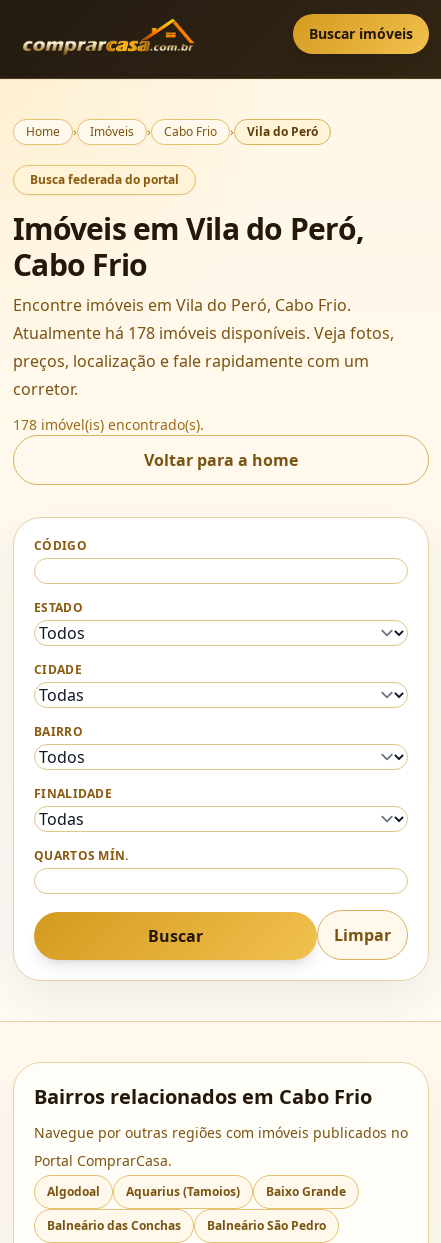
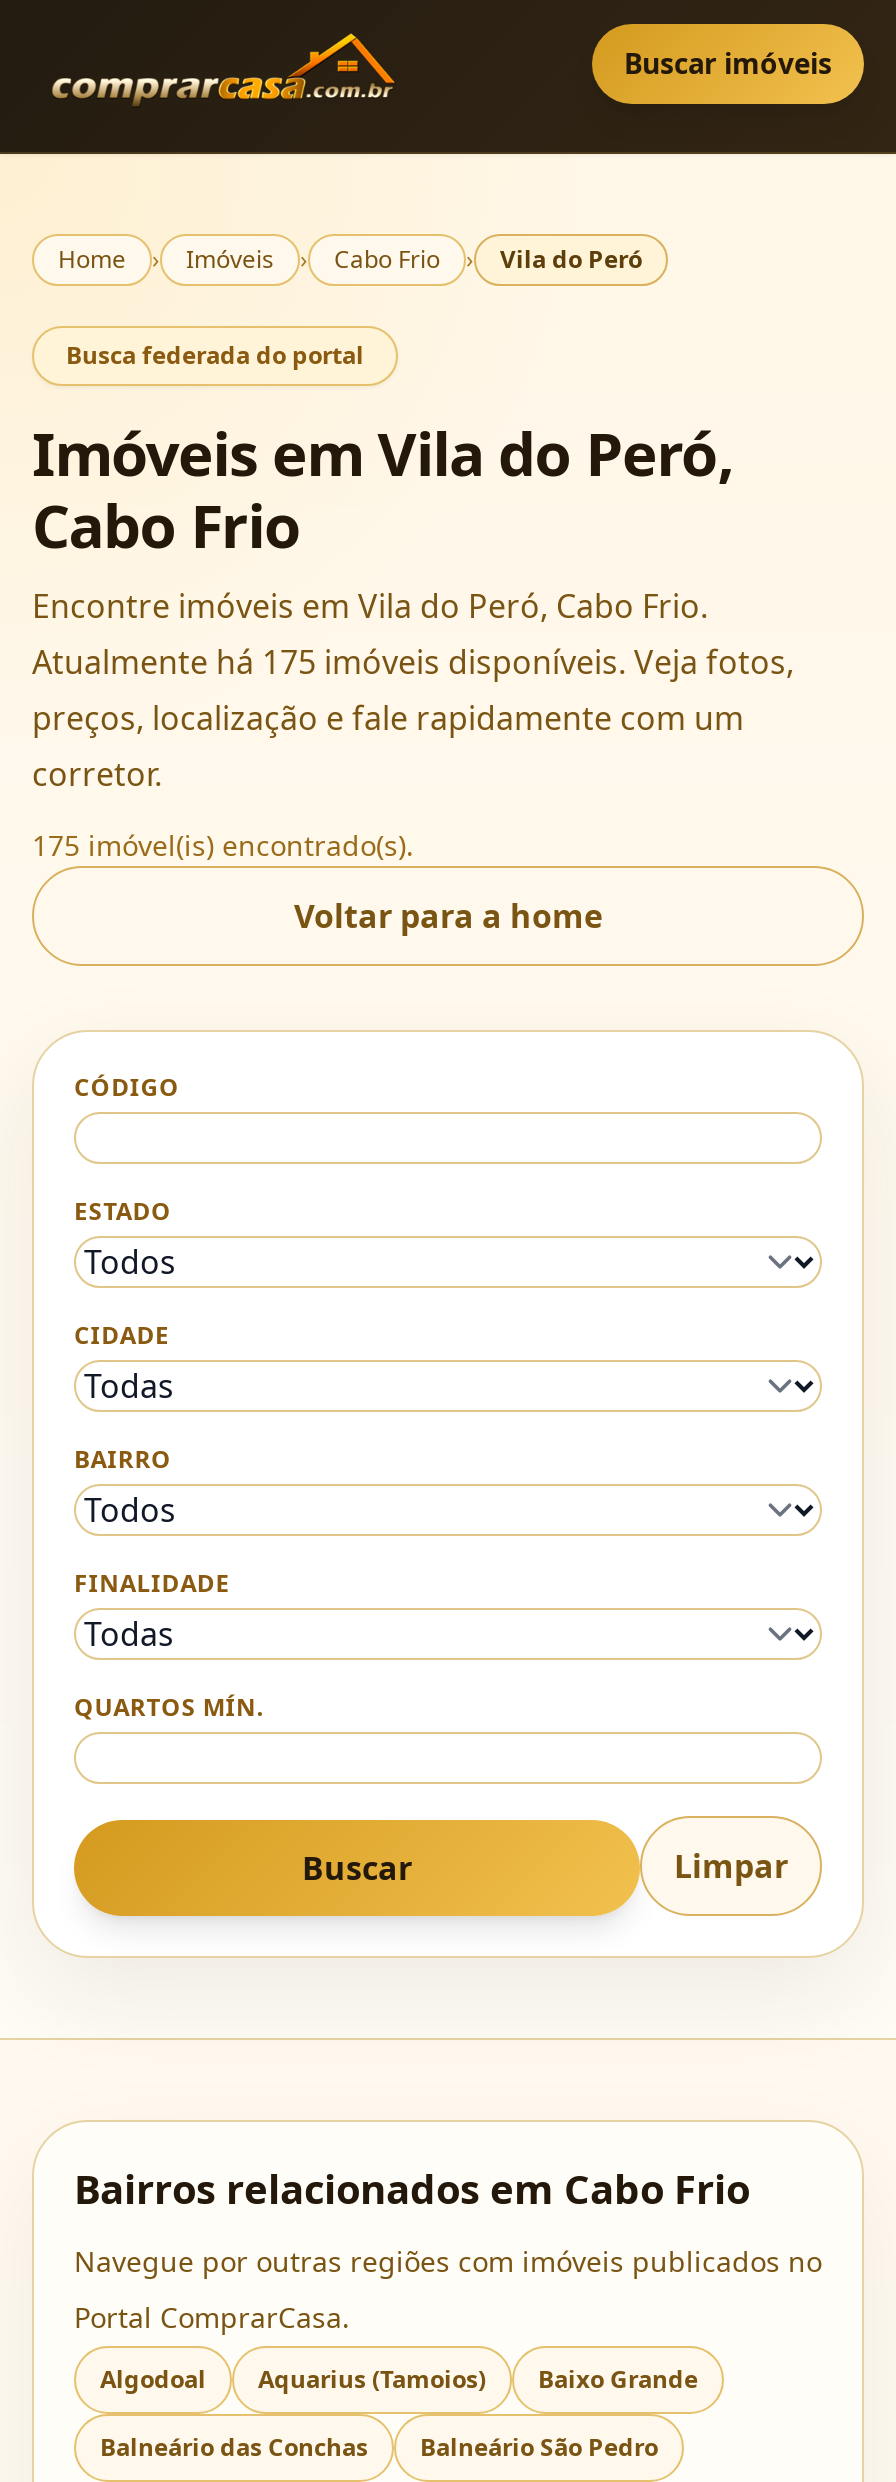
- Atualmente há 178 imóveis disponíveis. Veja fotos,
+ Atualmente há 175 imóveis disponíveis. Veja fotos,

- 178 imóvel(is) encontrado(s).
+ 175 imóvel(is) encontrado(s).
